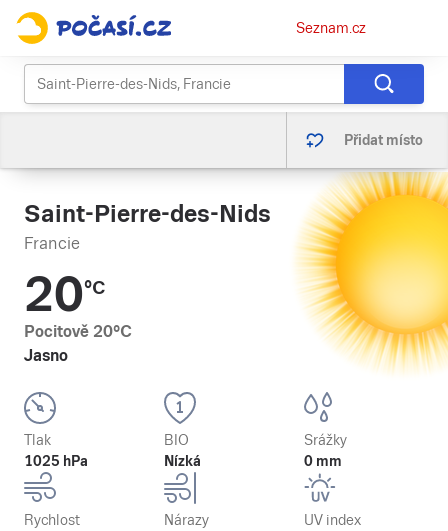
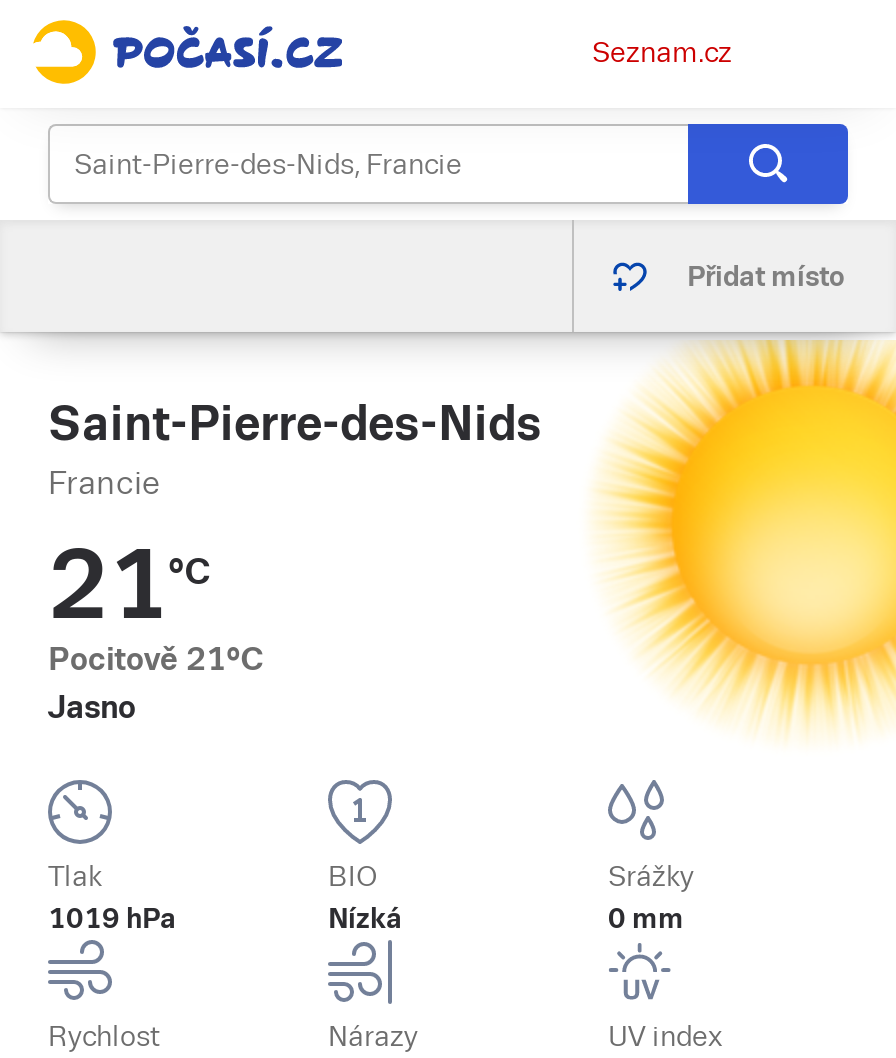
- 20°C
+ 21°C

- Pocitově 20°C
+ Pocitově 21°C

- 1025 hPa
+ 1019 hPa
